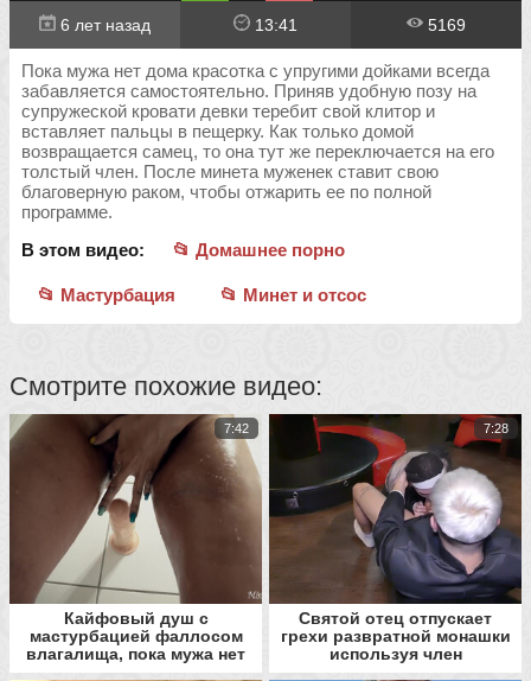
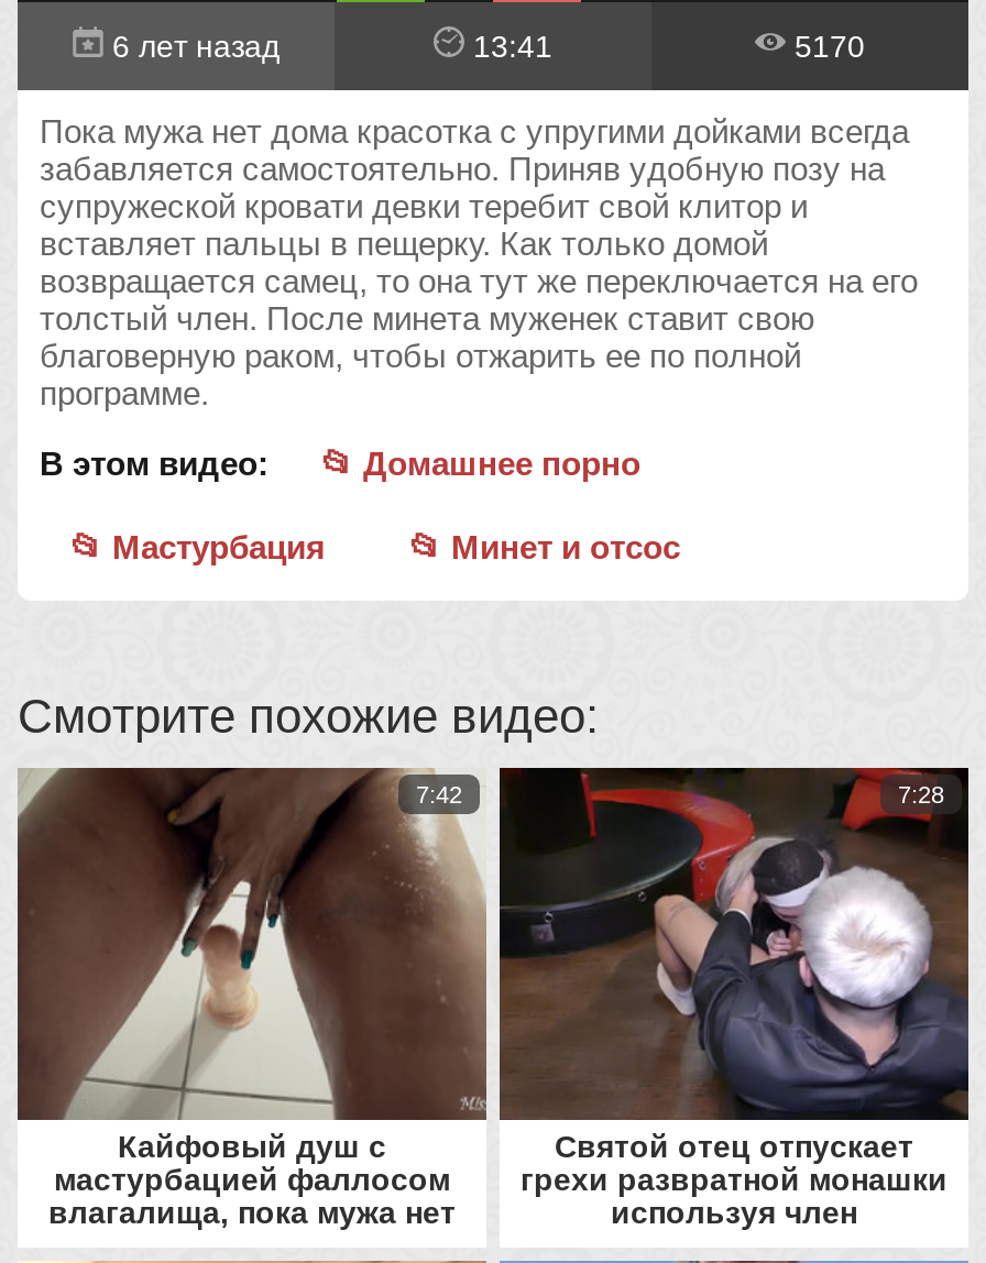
- 5169
+ 5170
